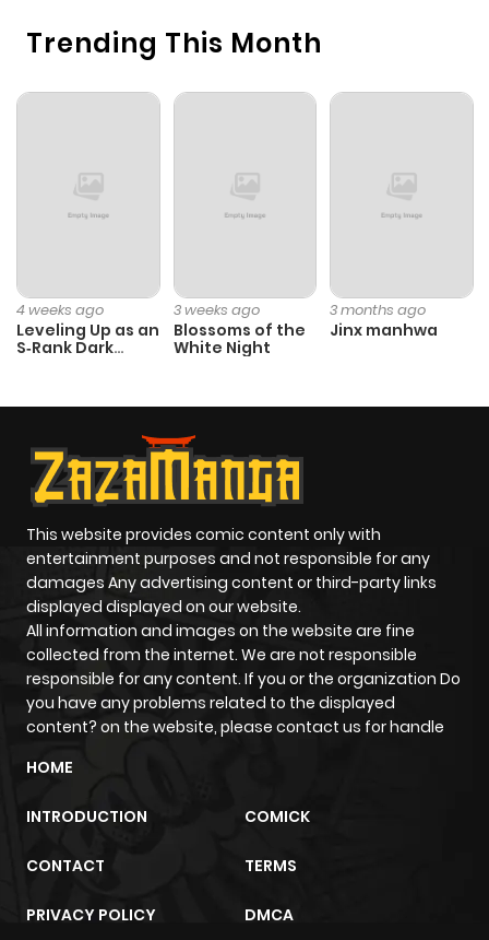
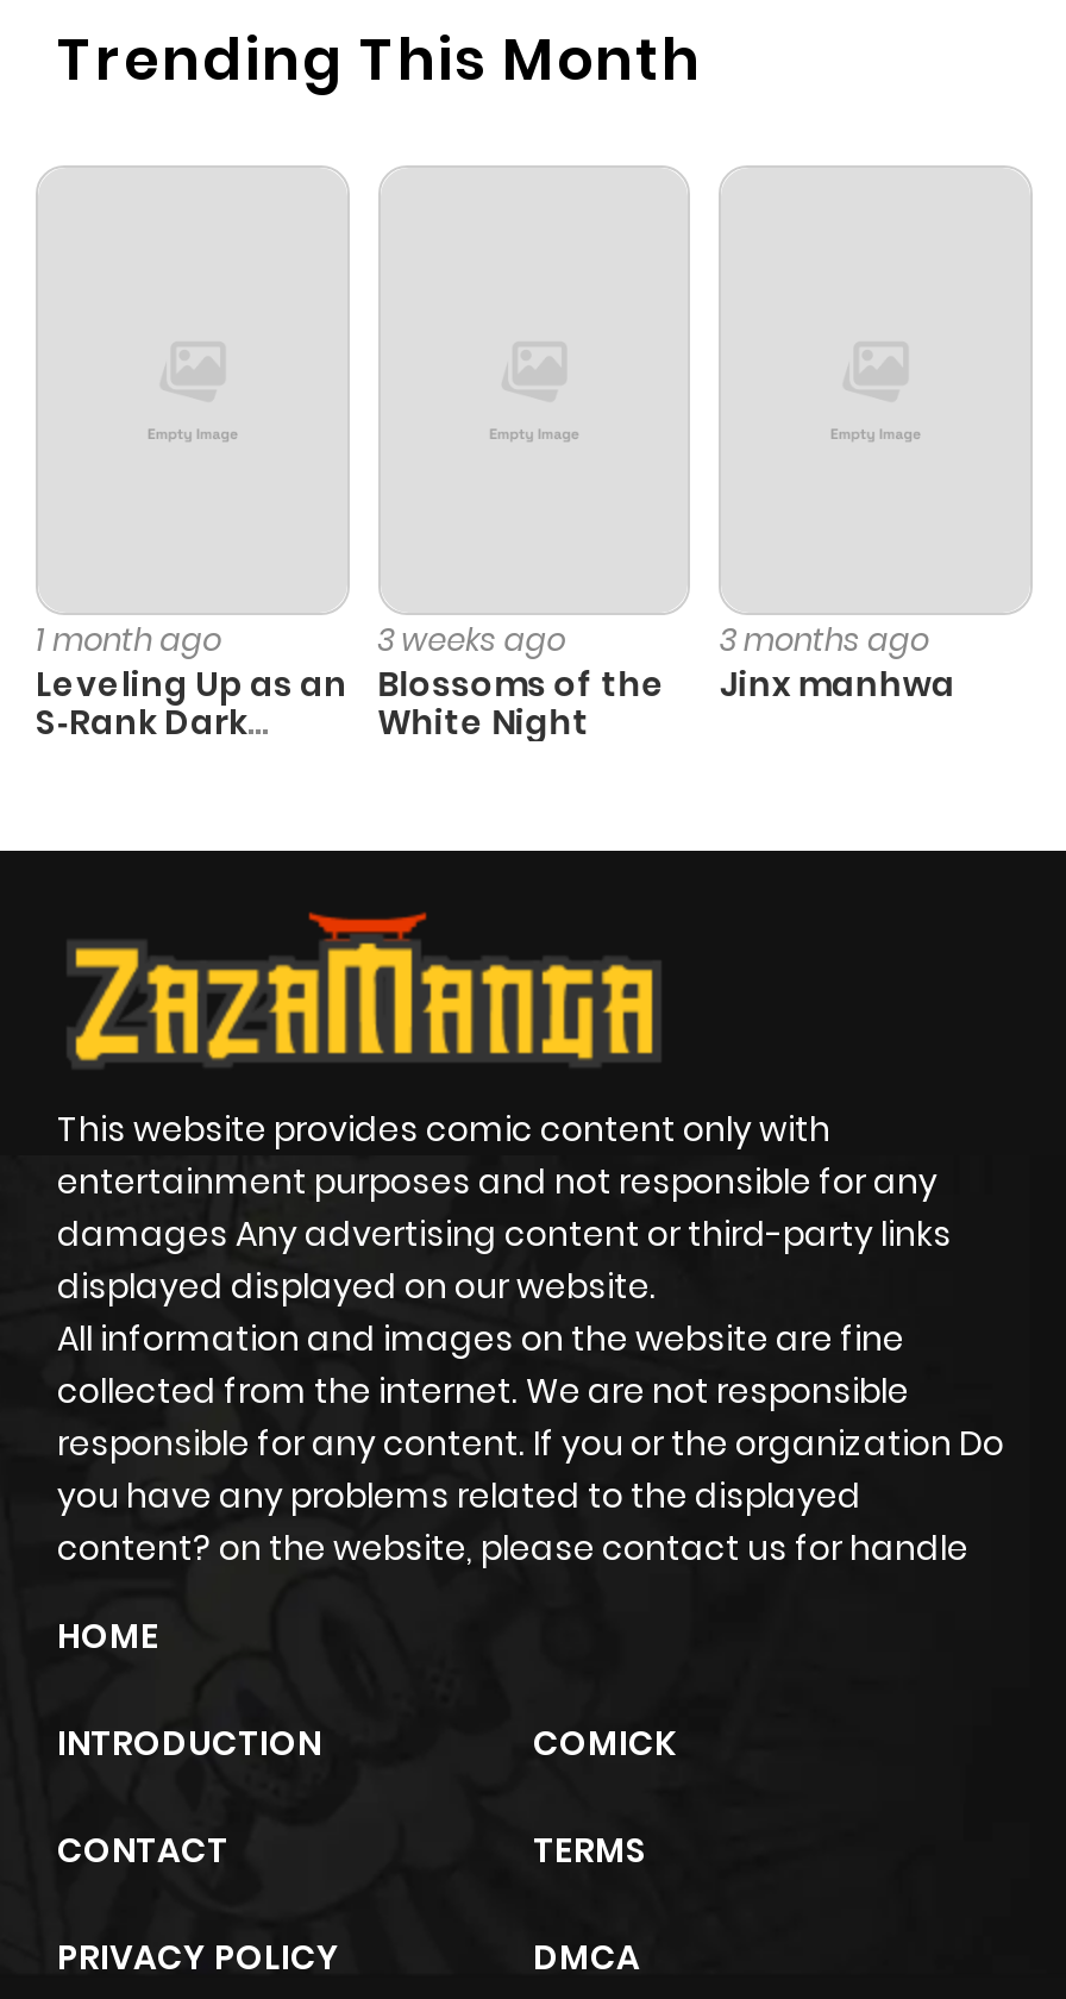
- 4 weeks ago
+ 1 month ago
